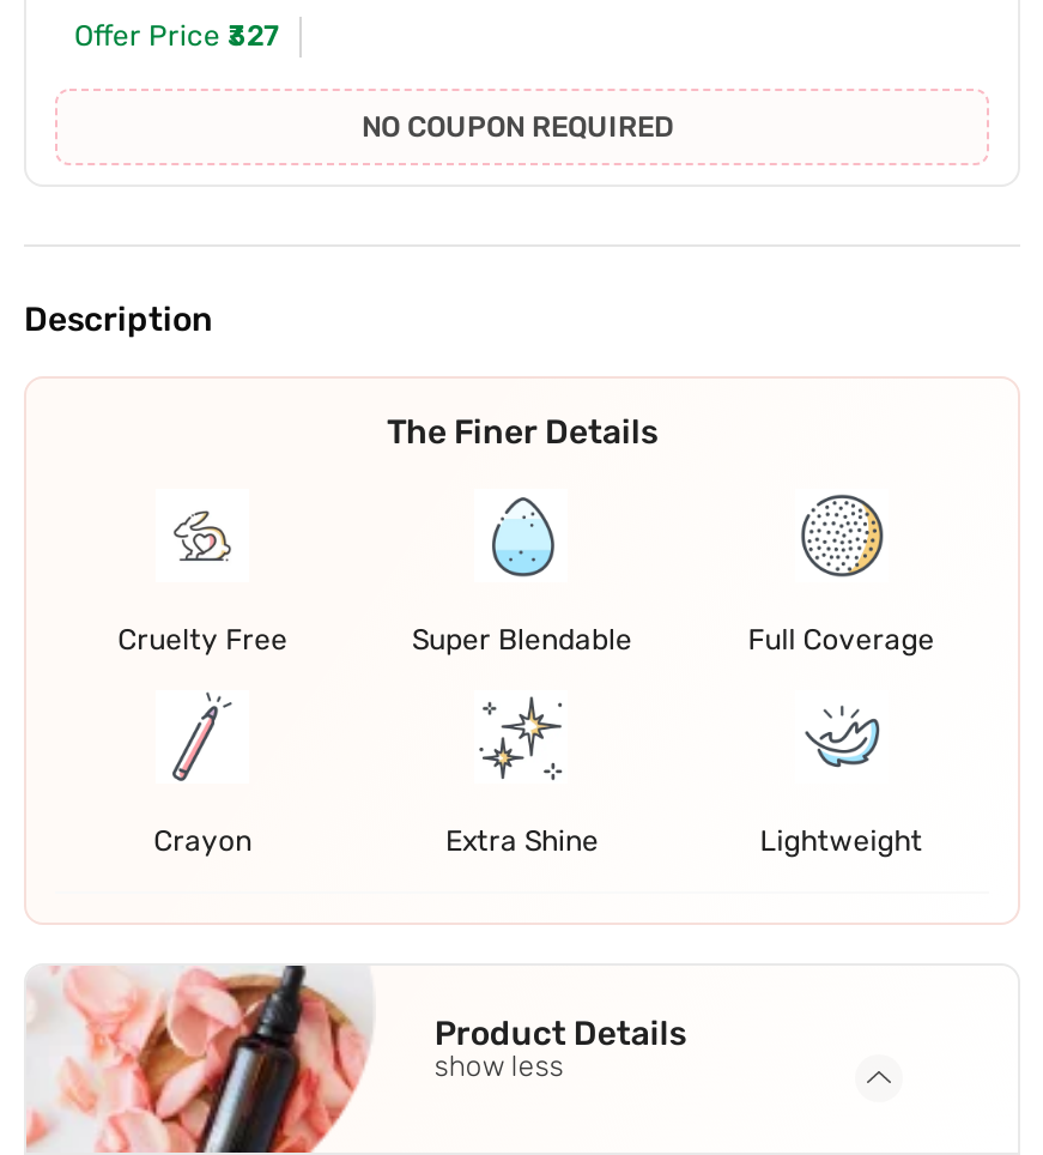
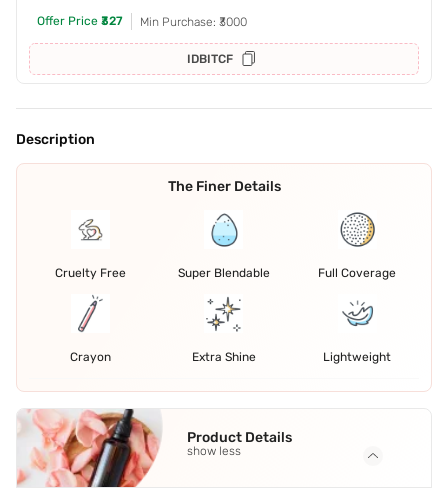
- NO COUPON REQUIRED
+ Min Purchase: ₹3000
+ IDBITCF
